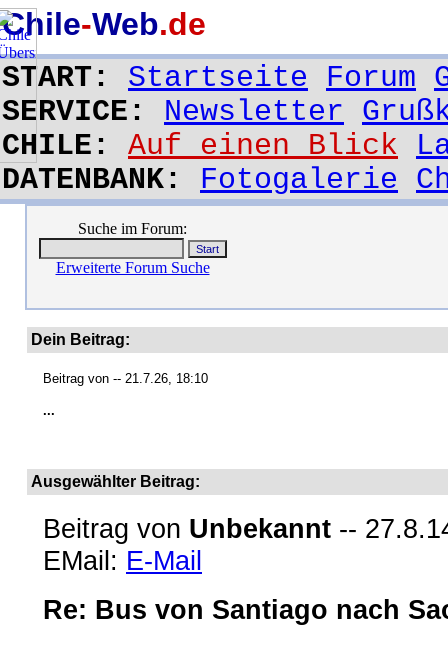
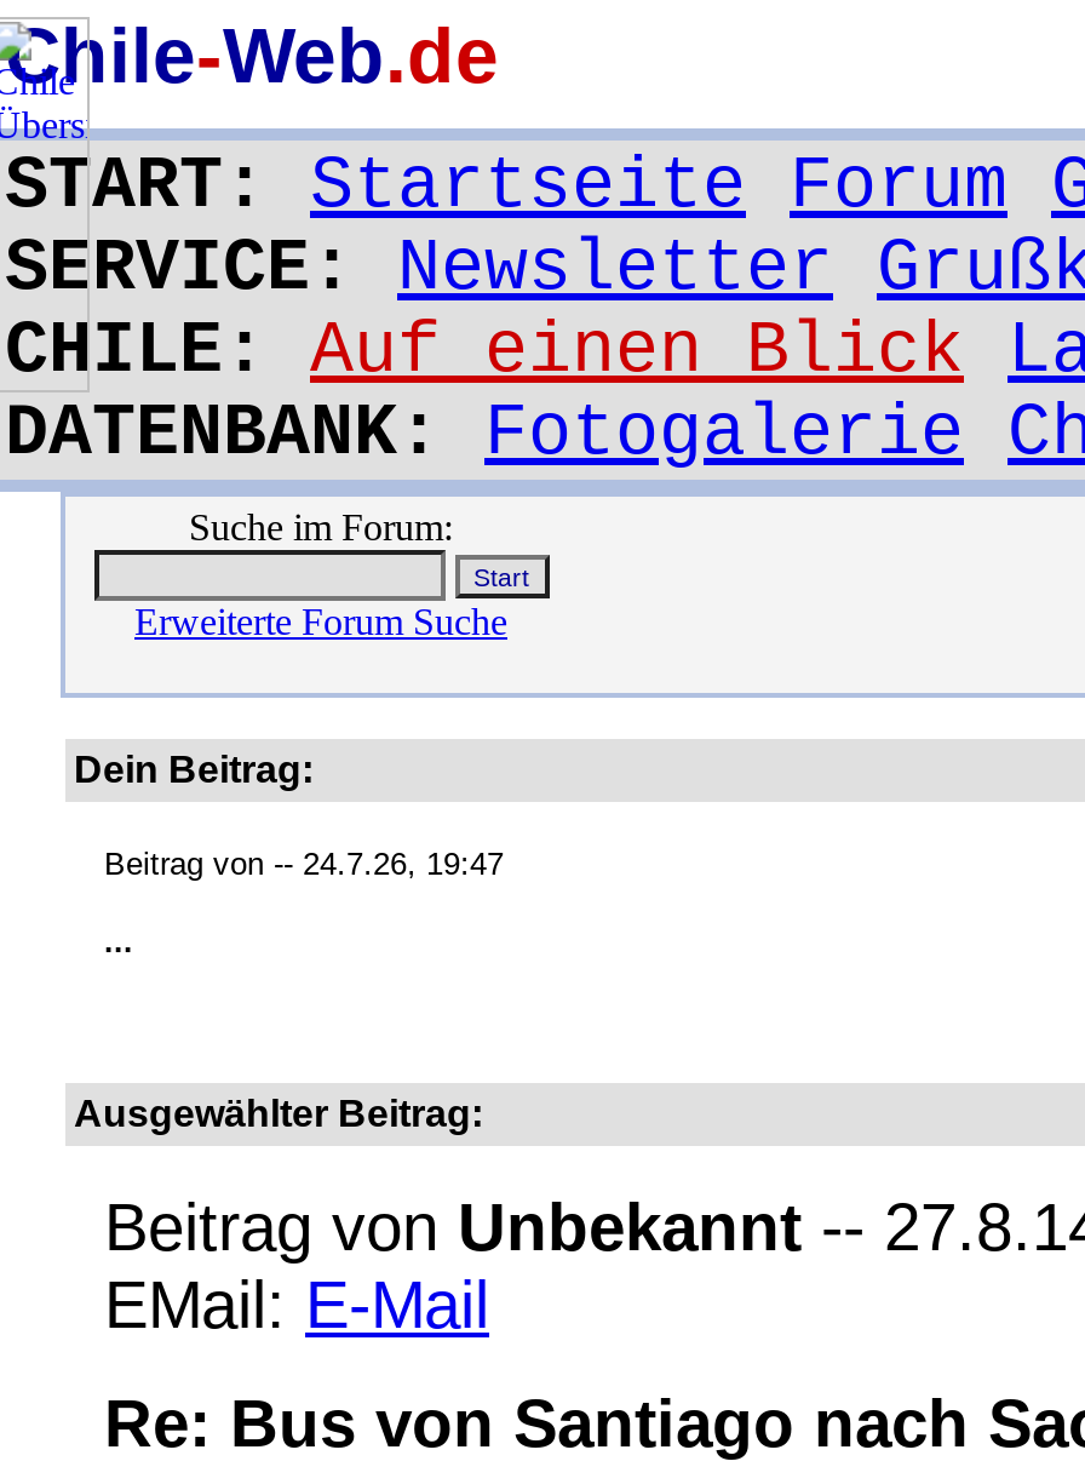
- Beitrag von -- 21.7.26, 18:10
+ Beitrag von -- 24.7.26, 19:47
